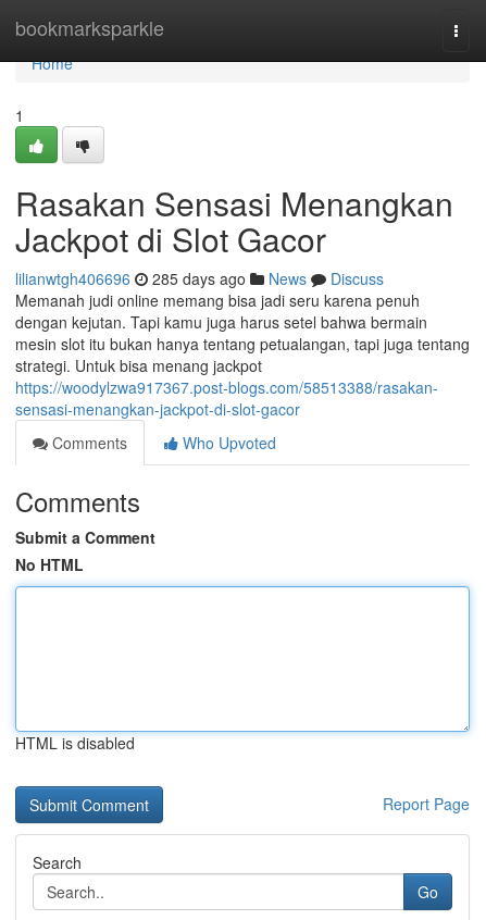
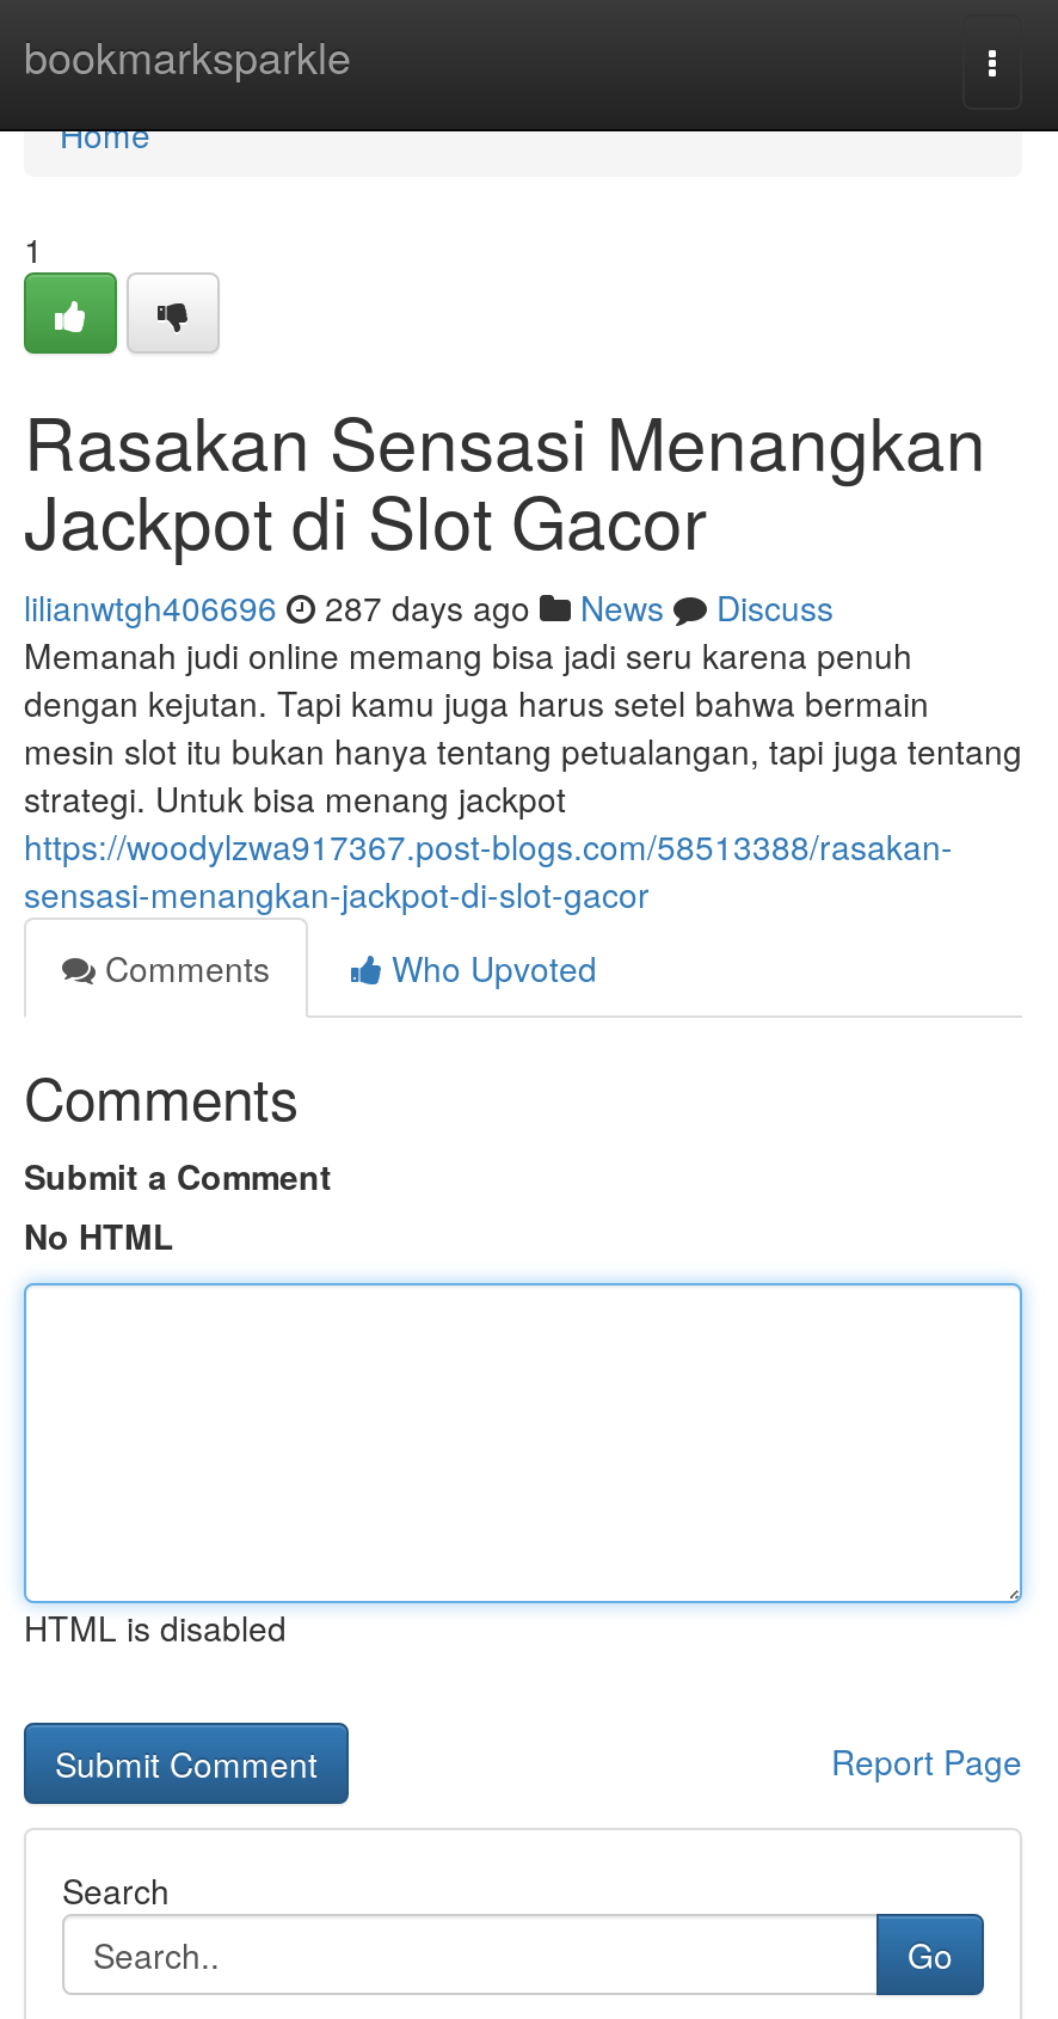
- lilianwtgh406696 285 days ago News Discuss
+ lilianwtgh406696 287 days ago News Discuss
